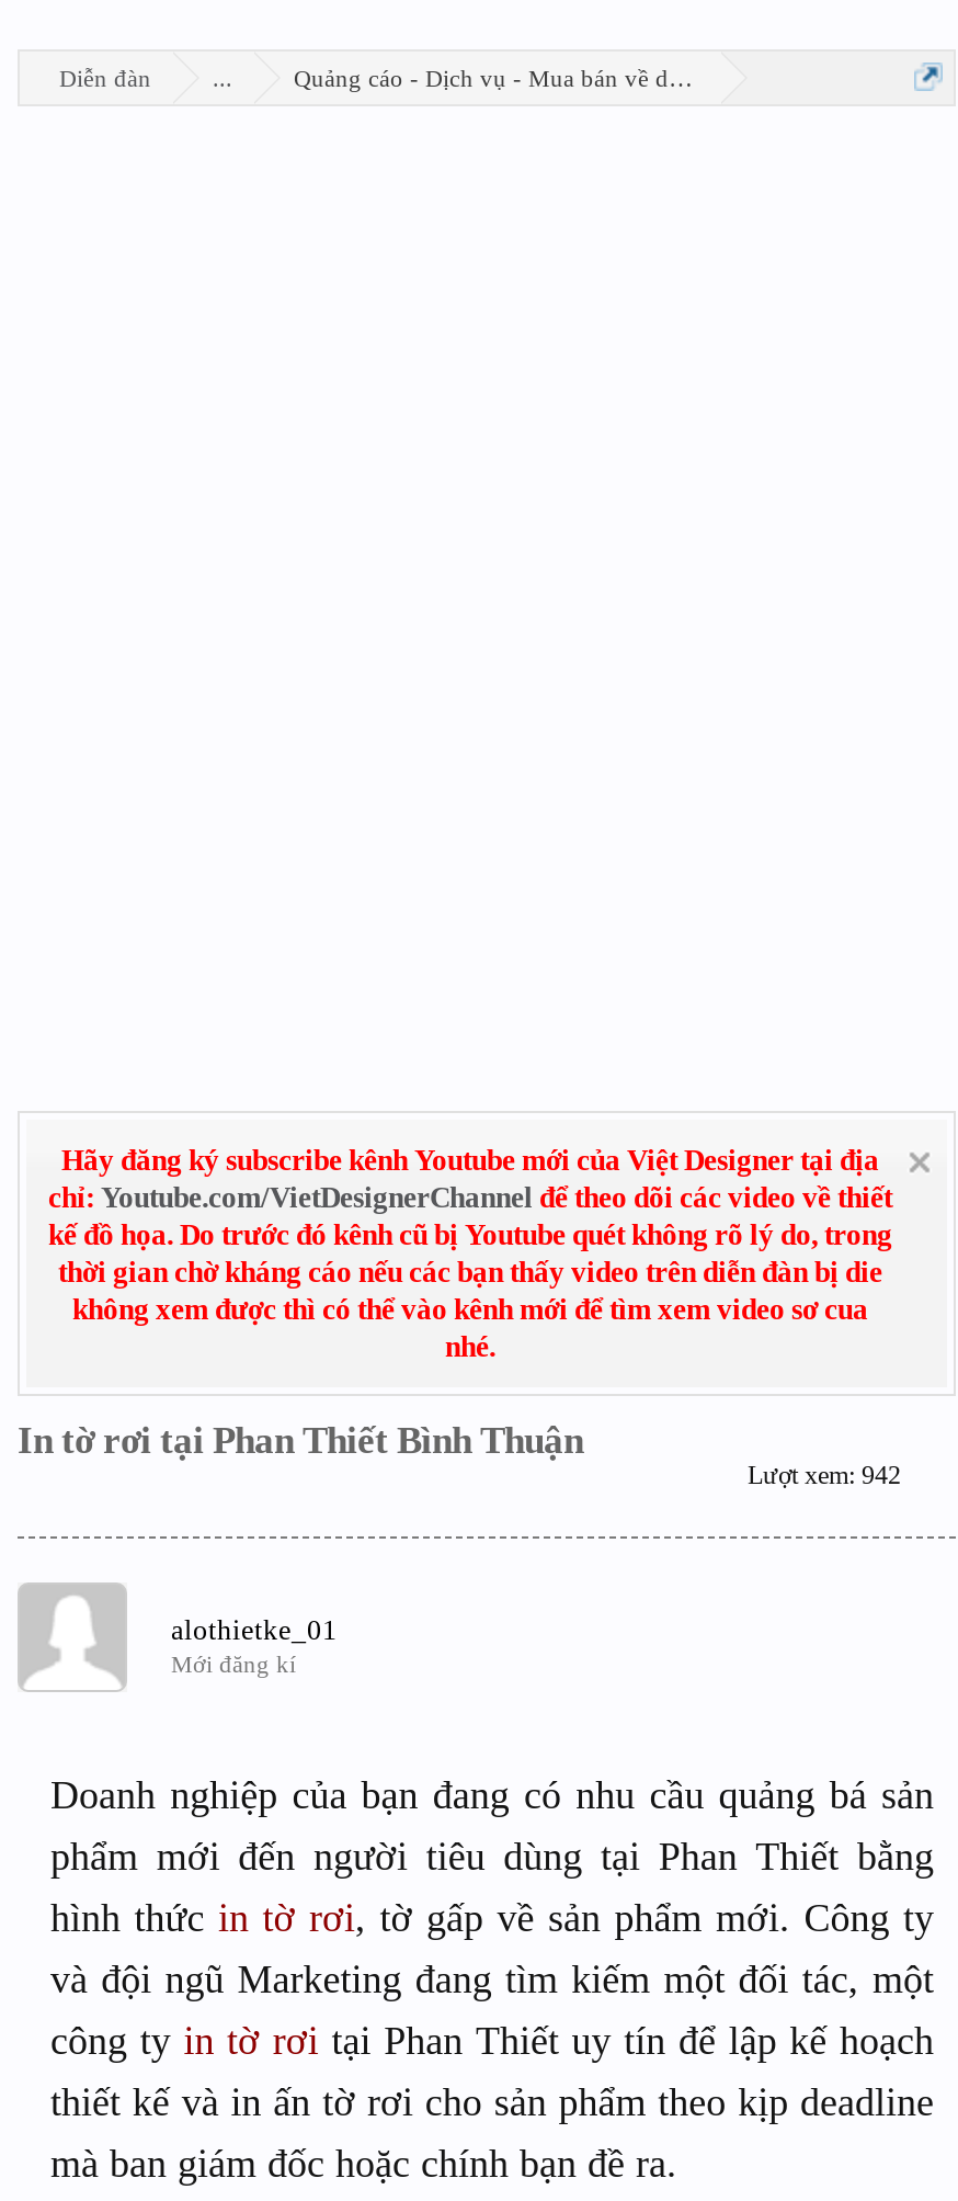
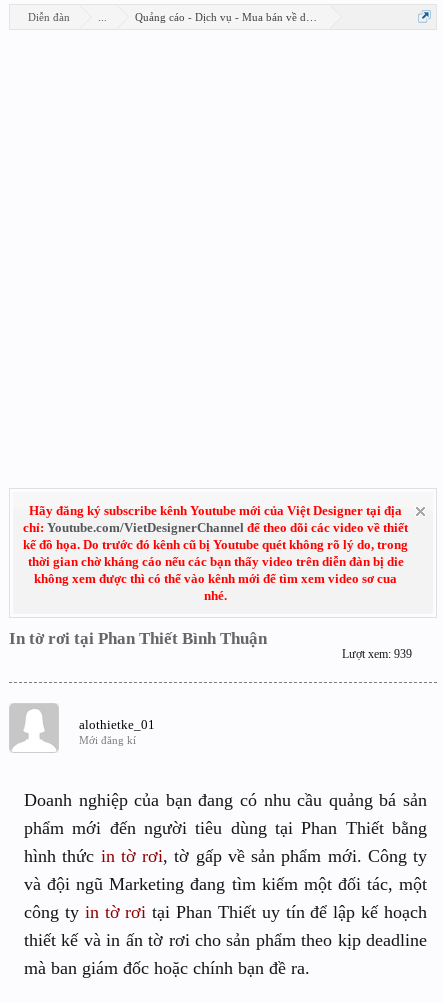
- Lượt xem: 942
+ Lượt xem: 939
